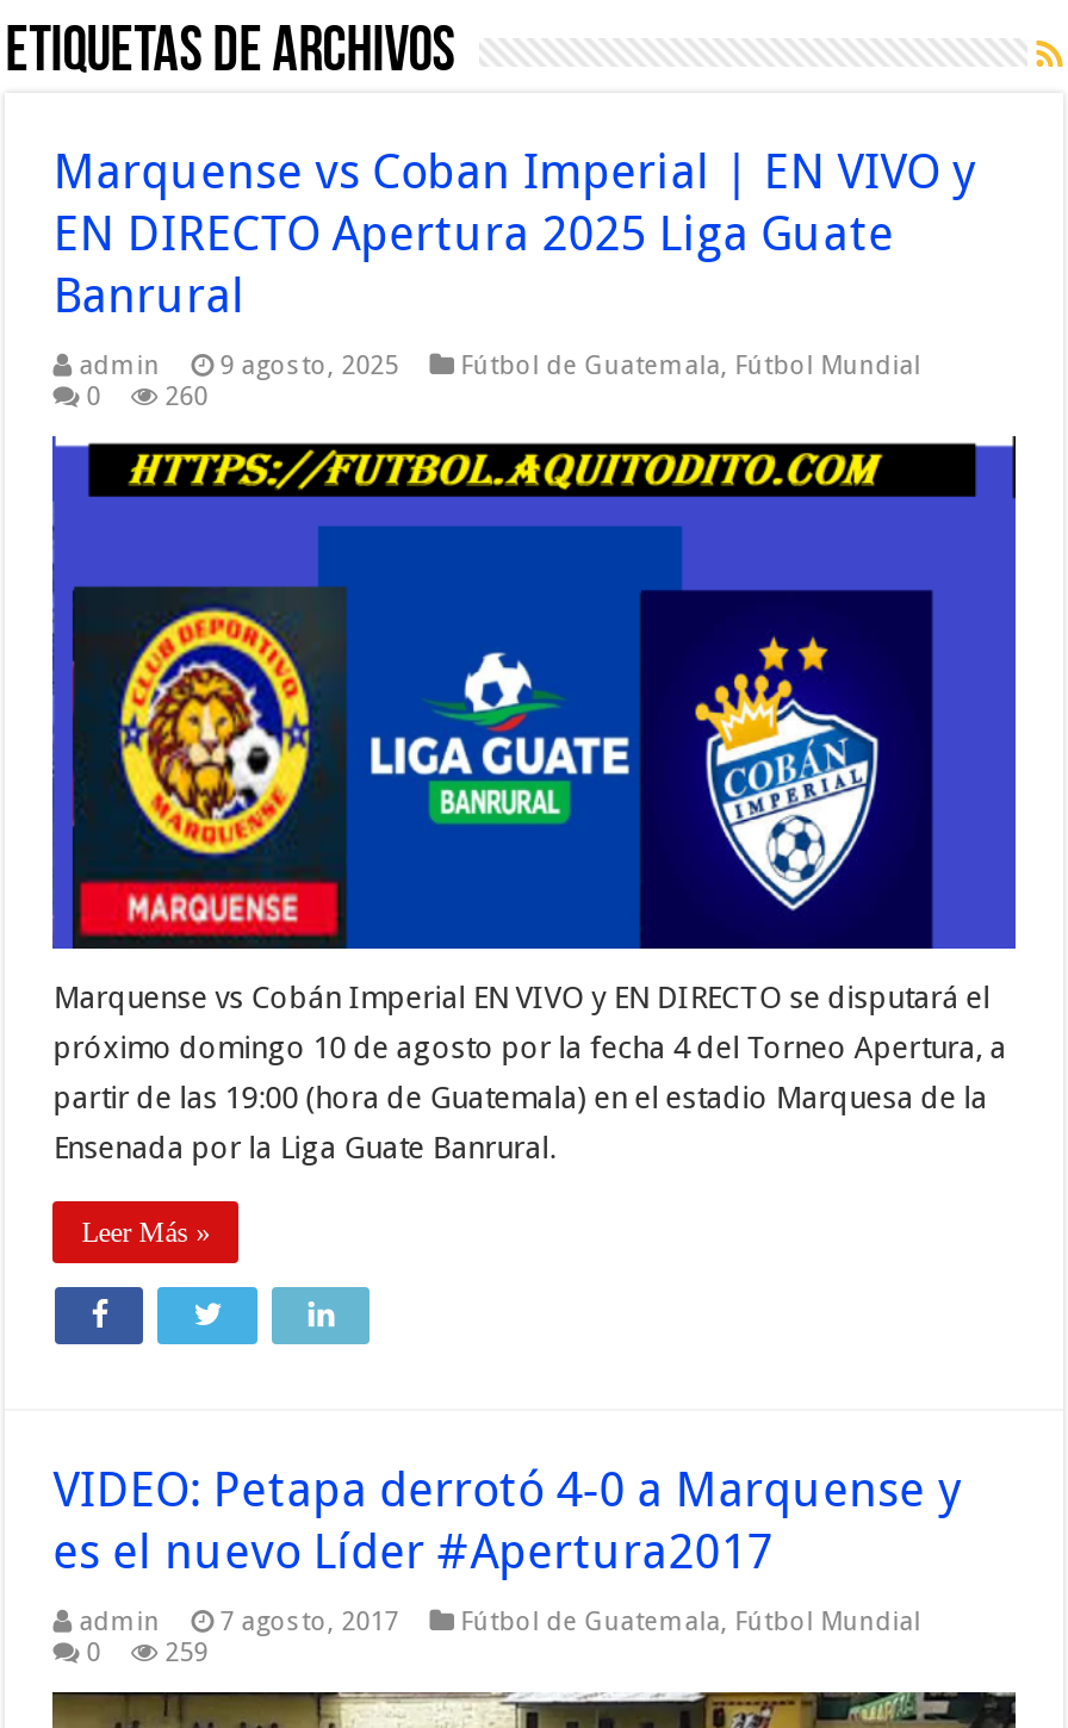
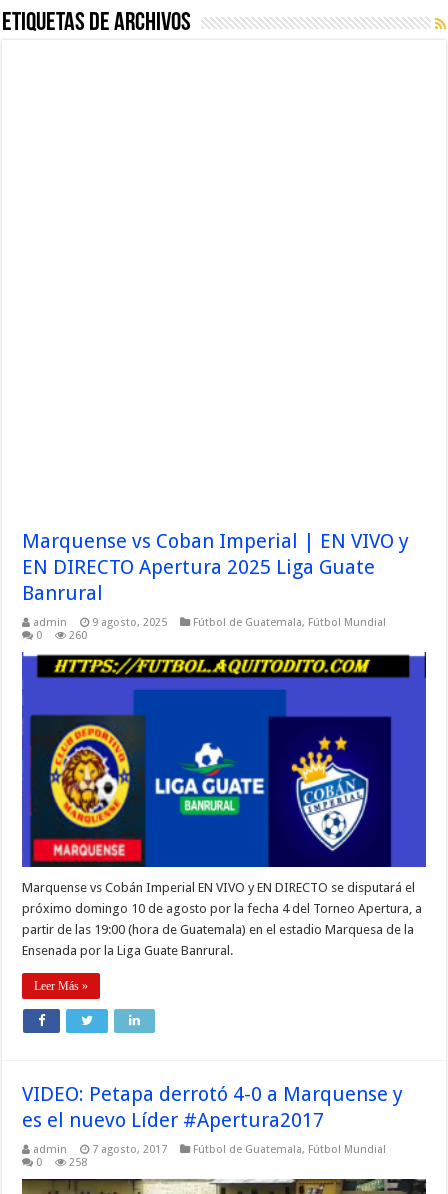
- 259
+ 258
